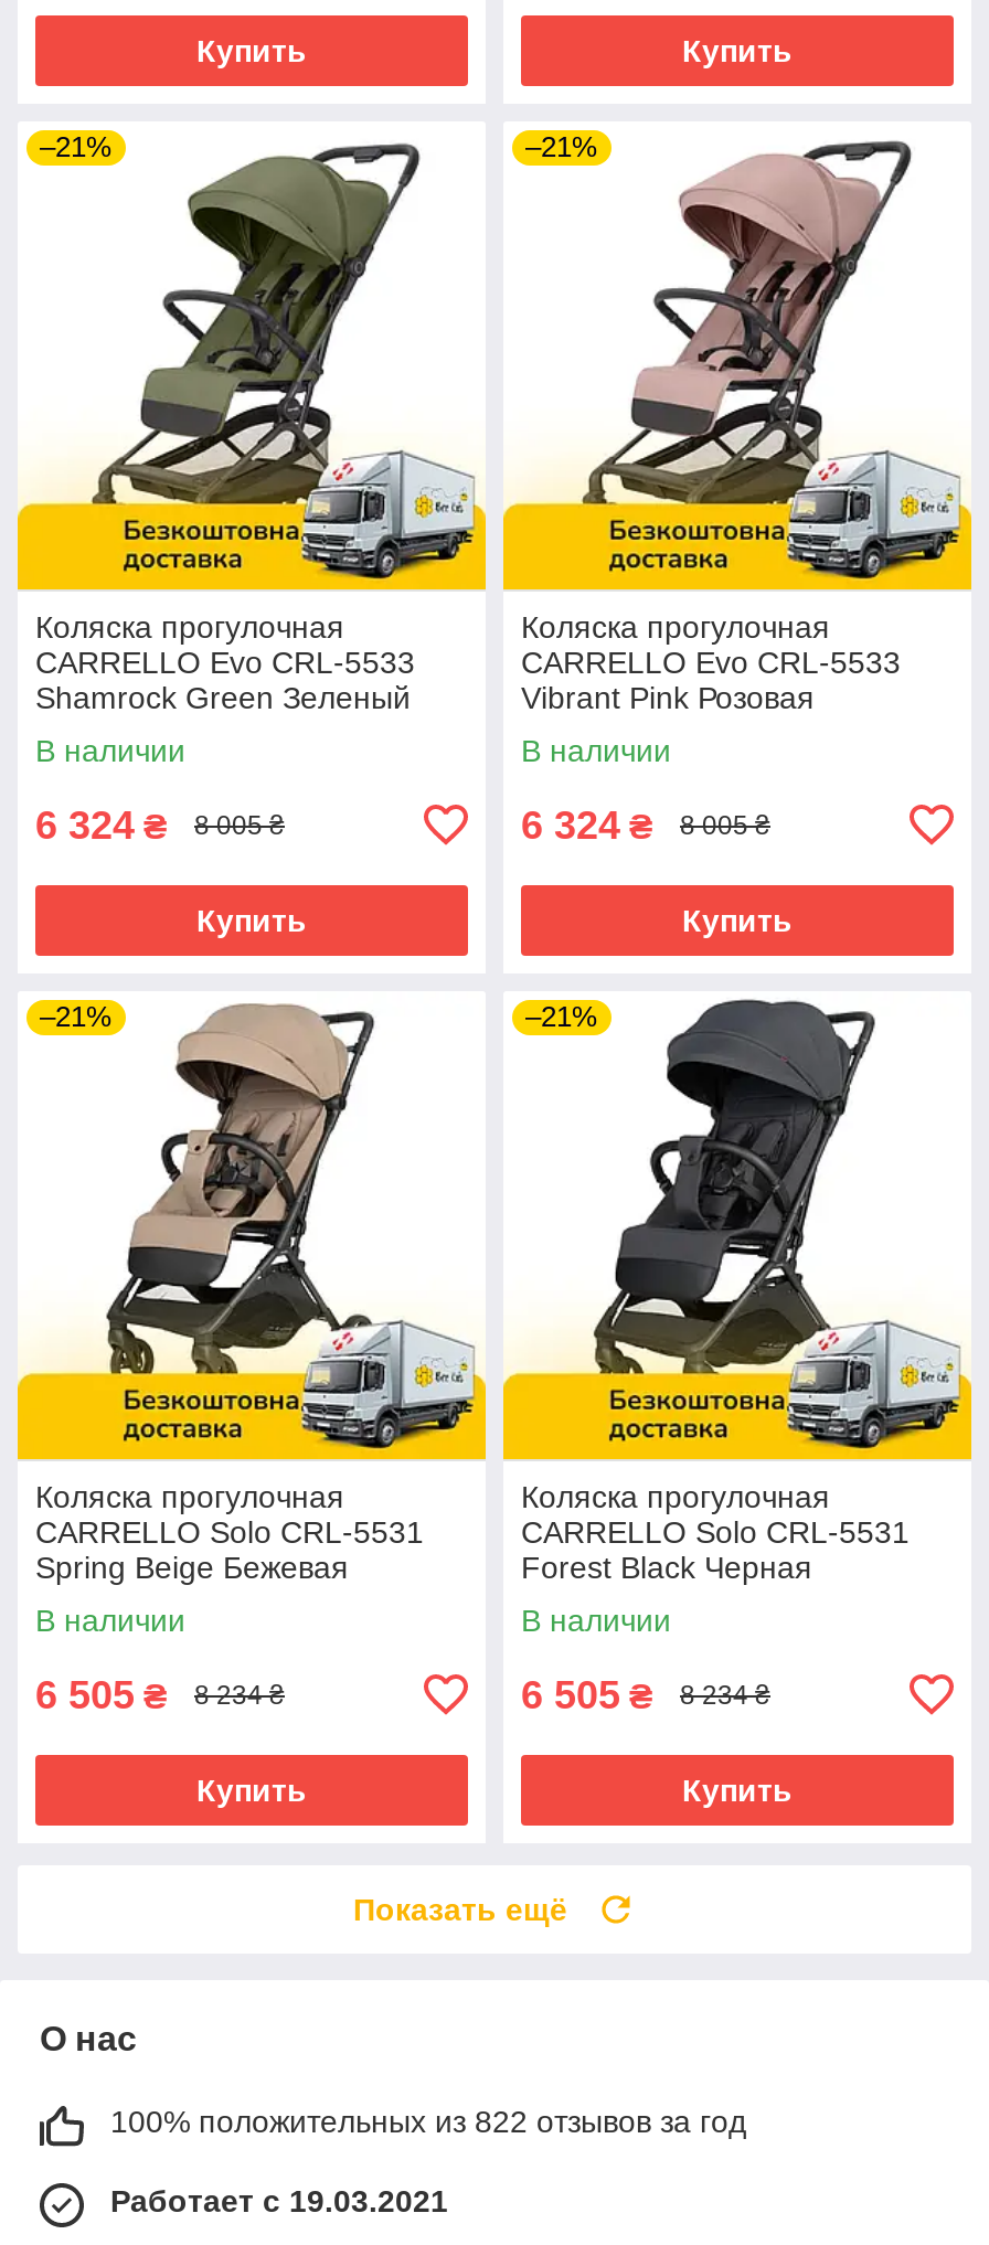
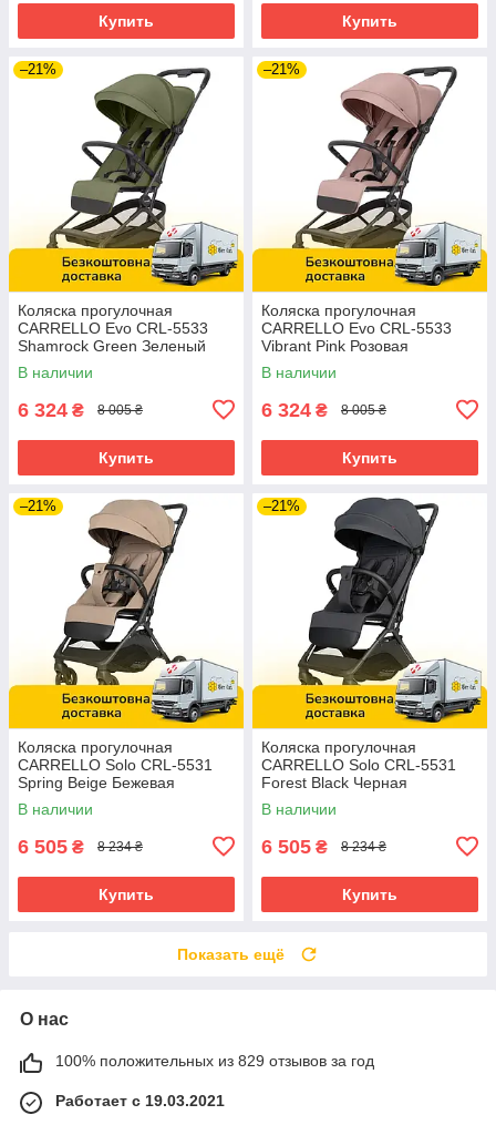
- 100% положительных из 822 отзывов за год
+ 100% положительных из 829 отзывов за год
